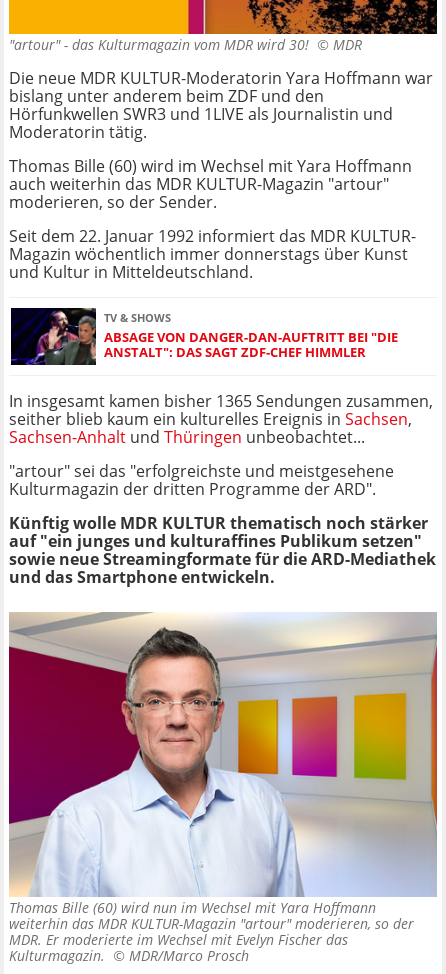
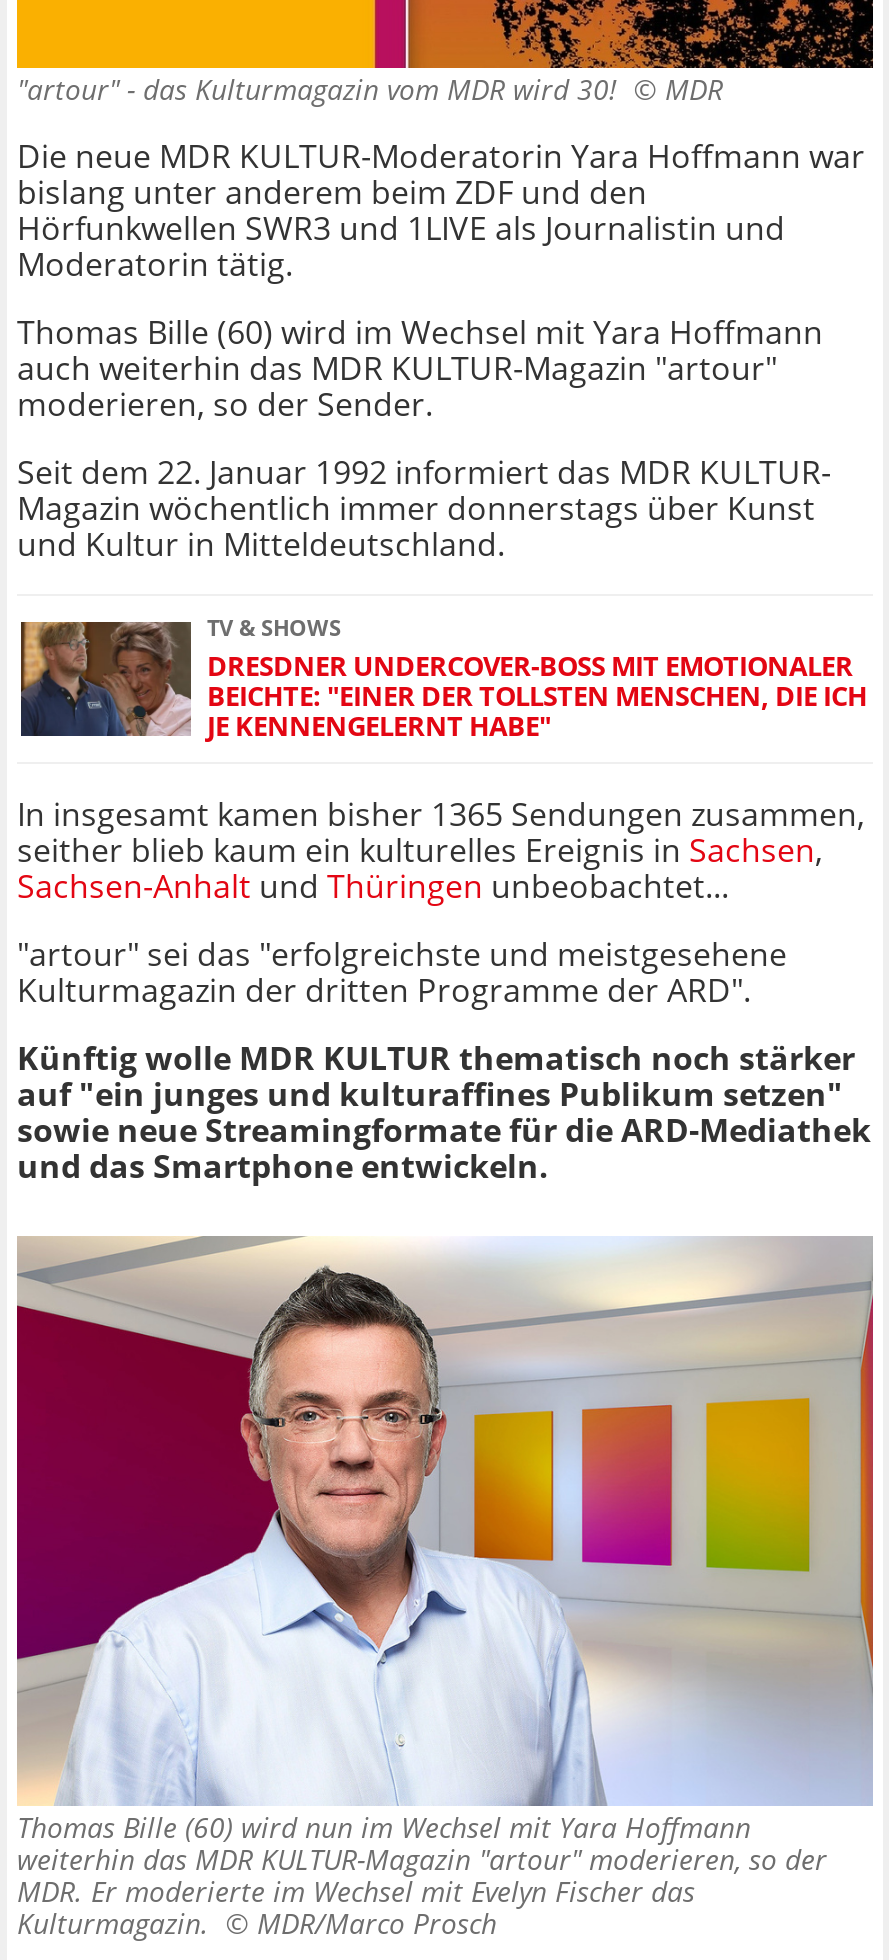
- [image]
- ABSAGE VON DANGER-DAN-AUFTRITT BEI "DIE
- ANSTALT": DAS SAGT ZDF-CHEF HIMMLER
+ [image]
+ DRESDNER UNDERCOVER-BOSS MIT EMOTIONALER
+ BEICHTE: "EINER DER TOLLSTEN MENSCHEN, DIE ICH
+ JE KENNENGELERNT HABE"
